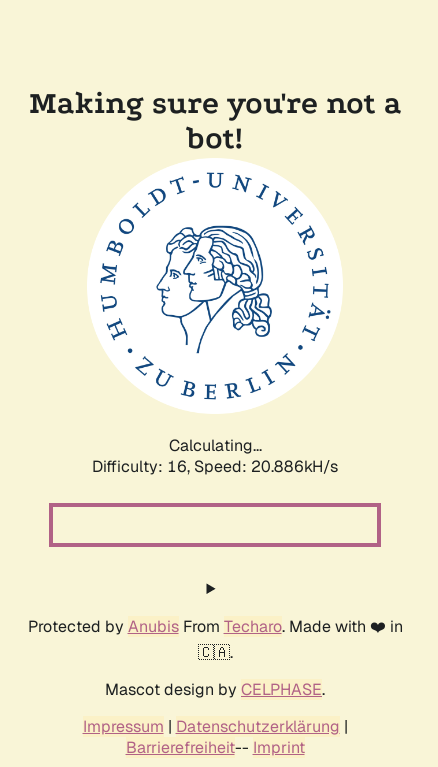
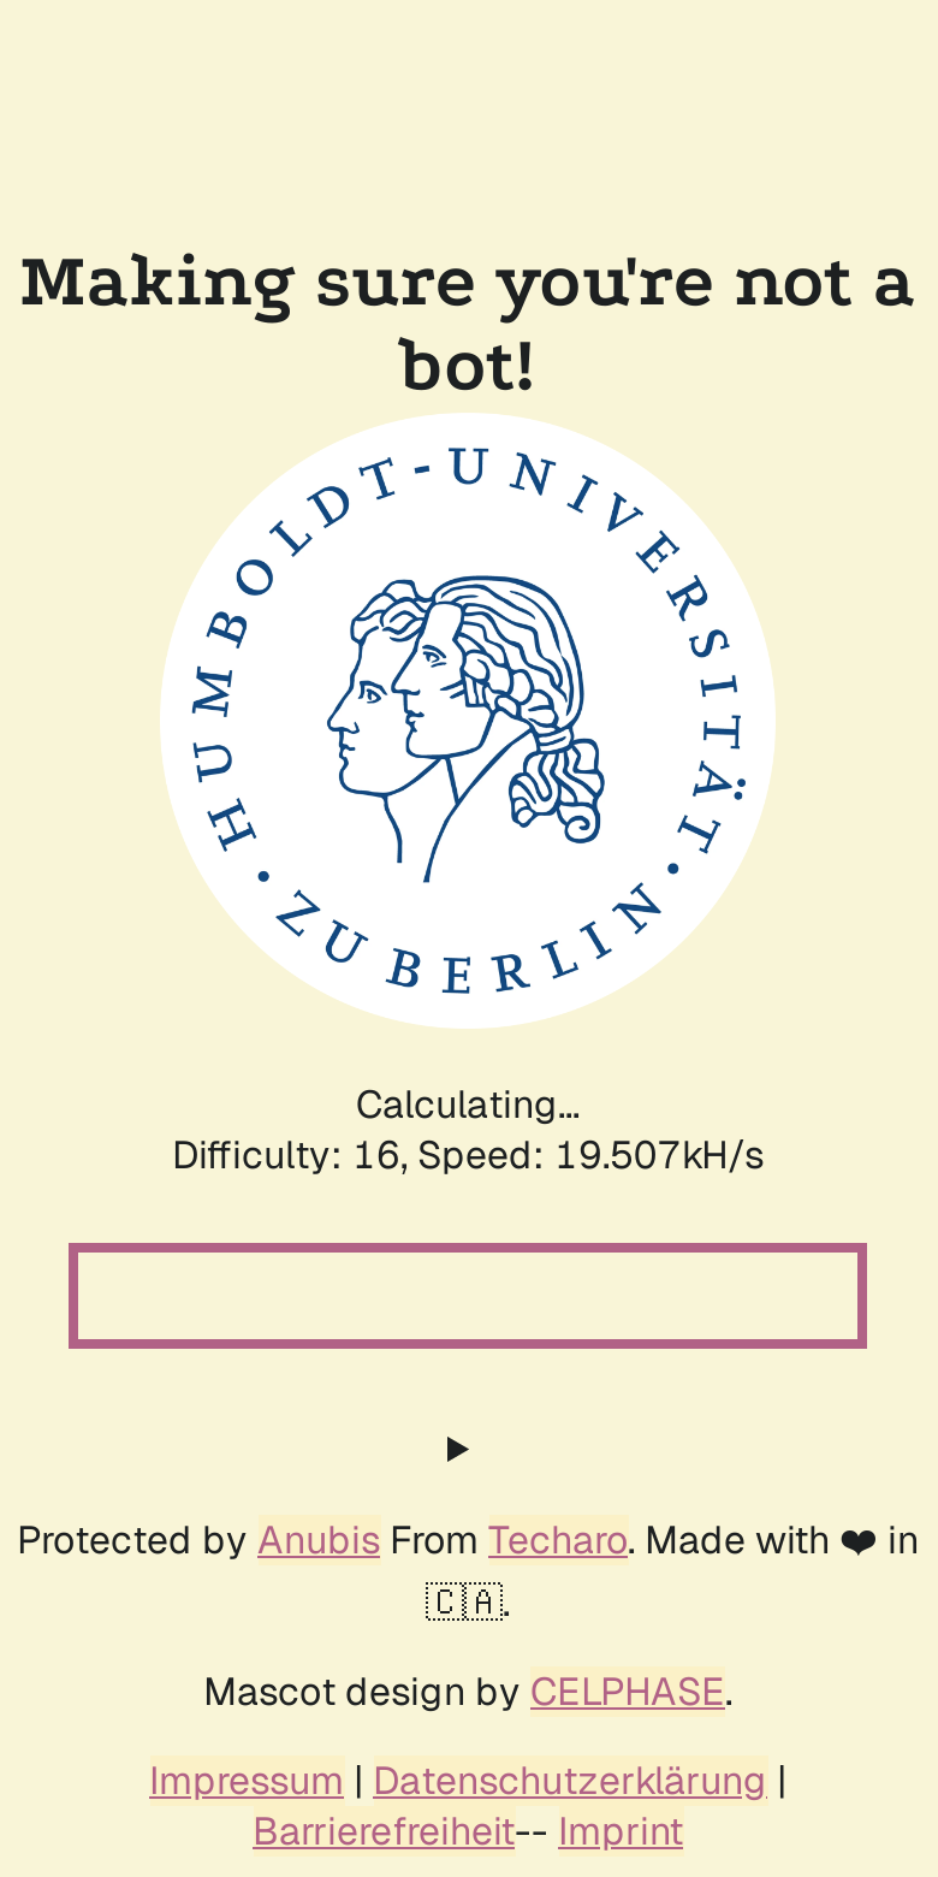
- Difficulty: 16, Speed: 20.886kH/s
+ Difficulty: 16, Speed: 19.507kH/s
